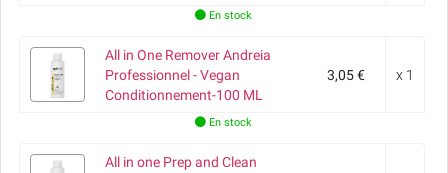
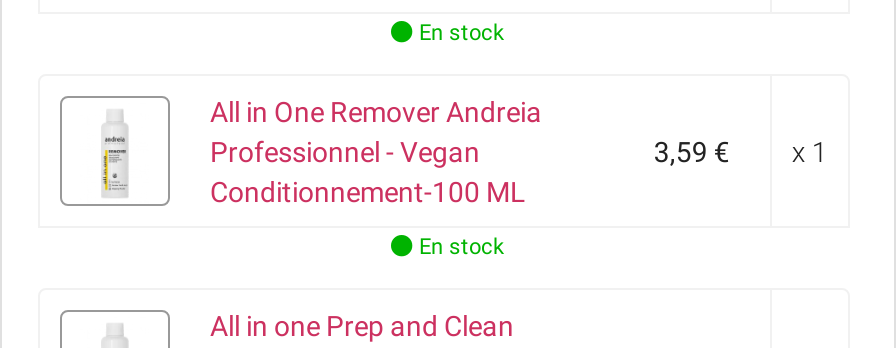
- 3,05 € x 1
+ 3,59 € x 1
